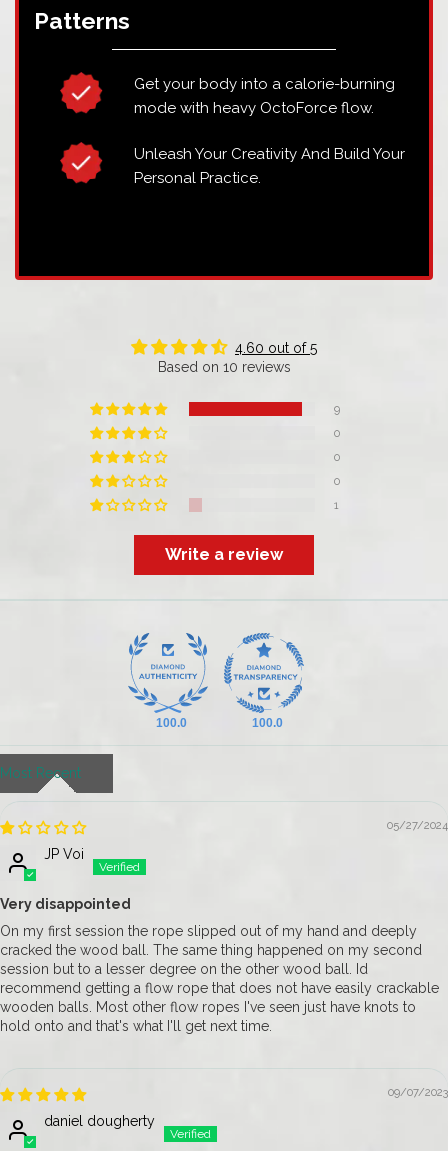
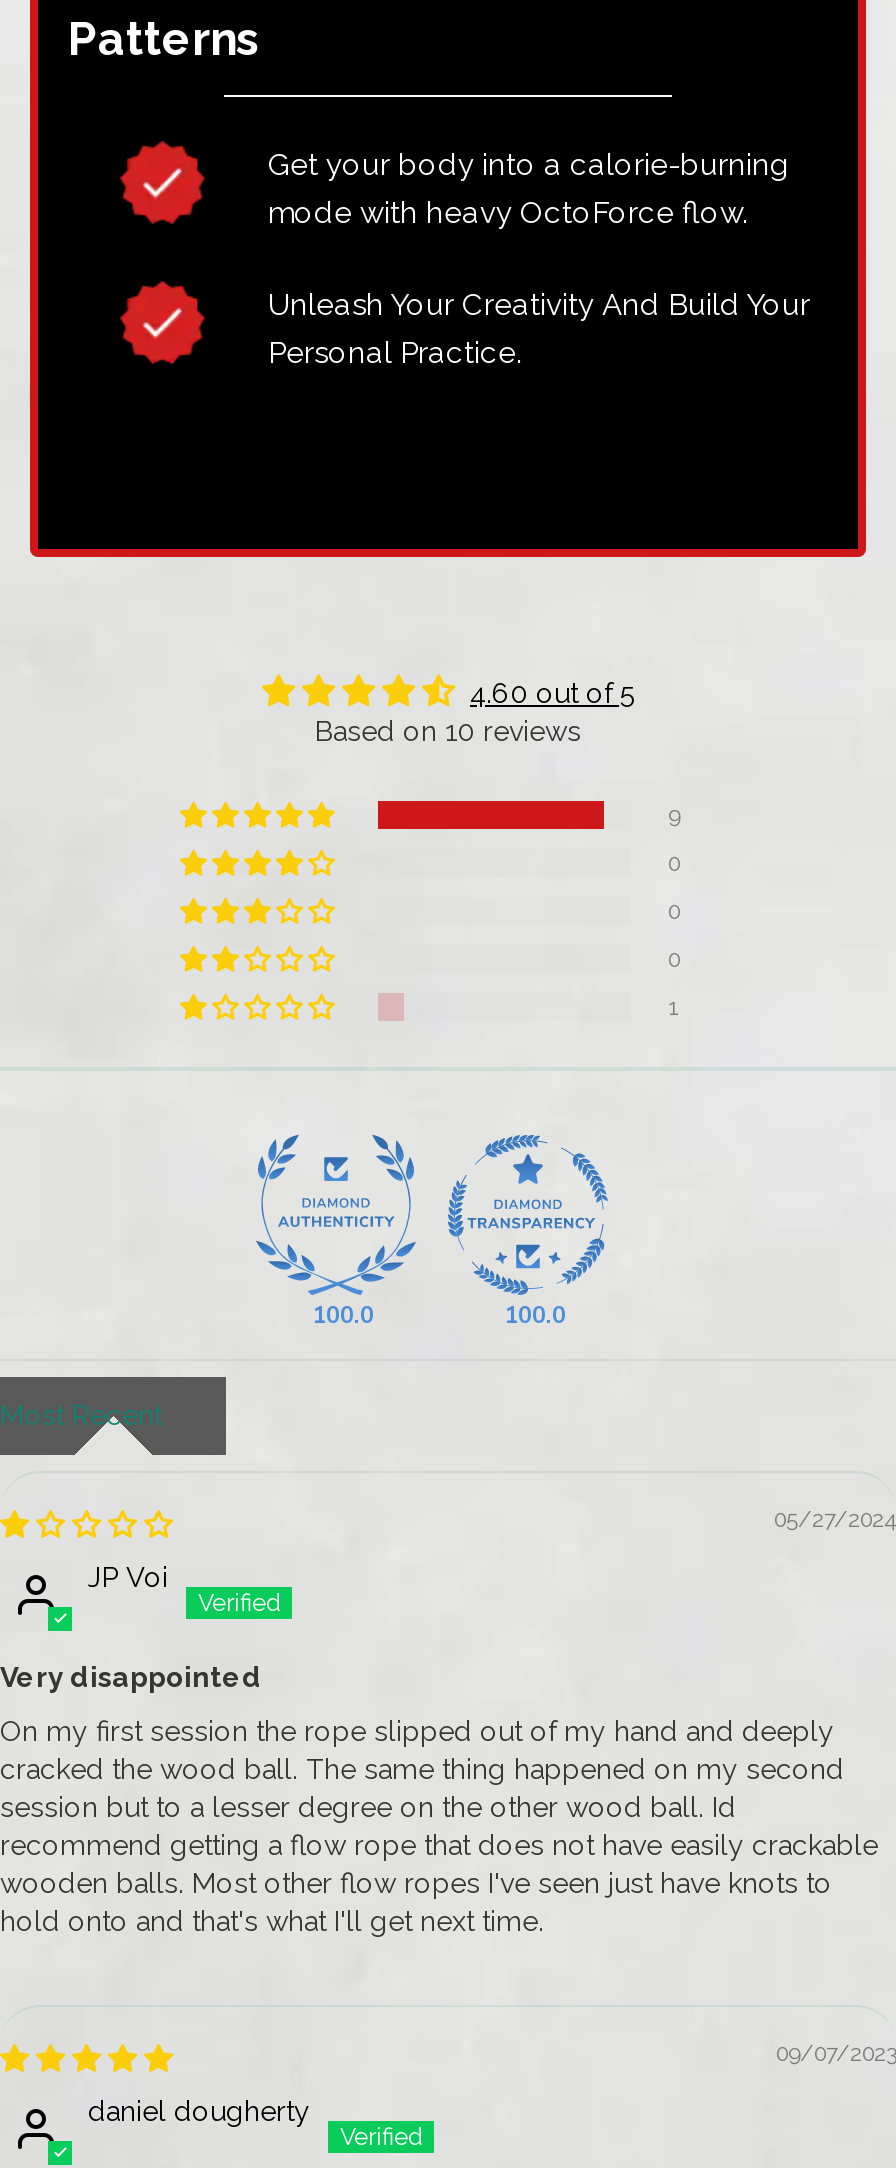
- Write a review
